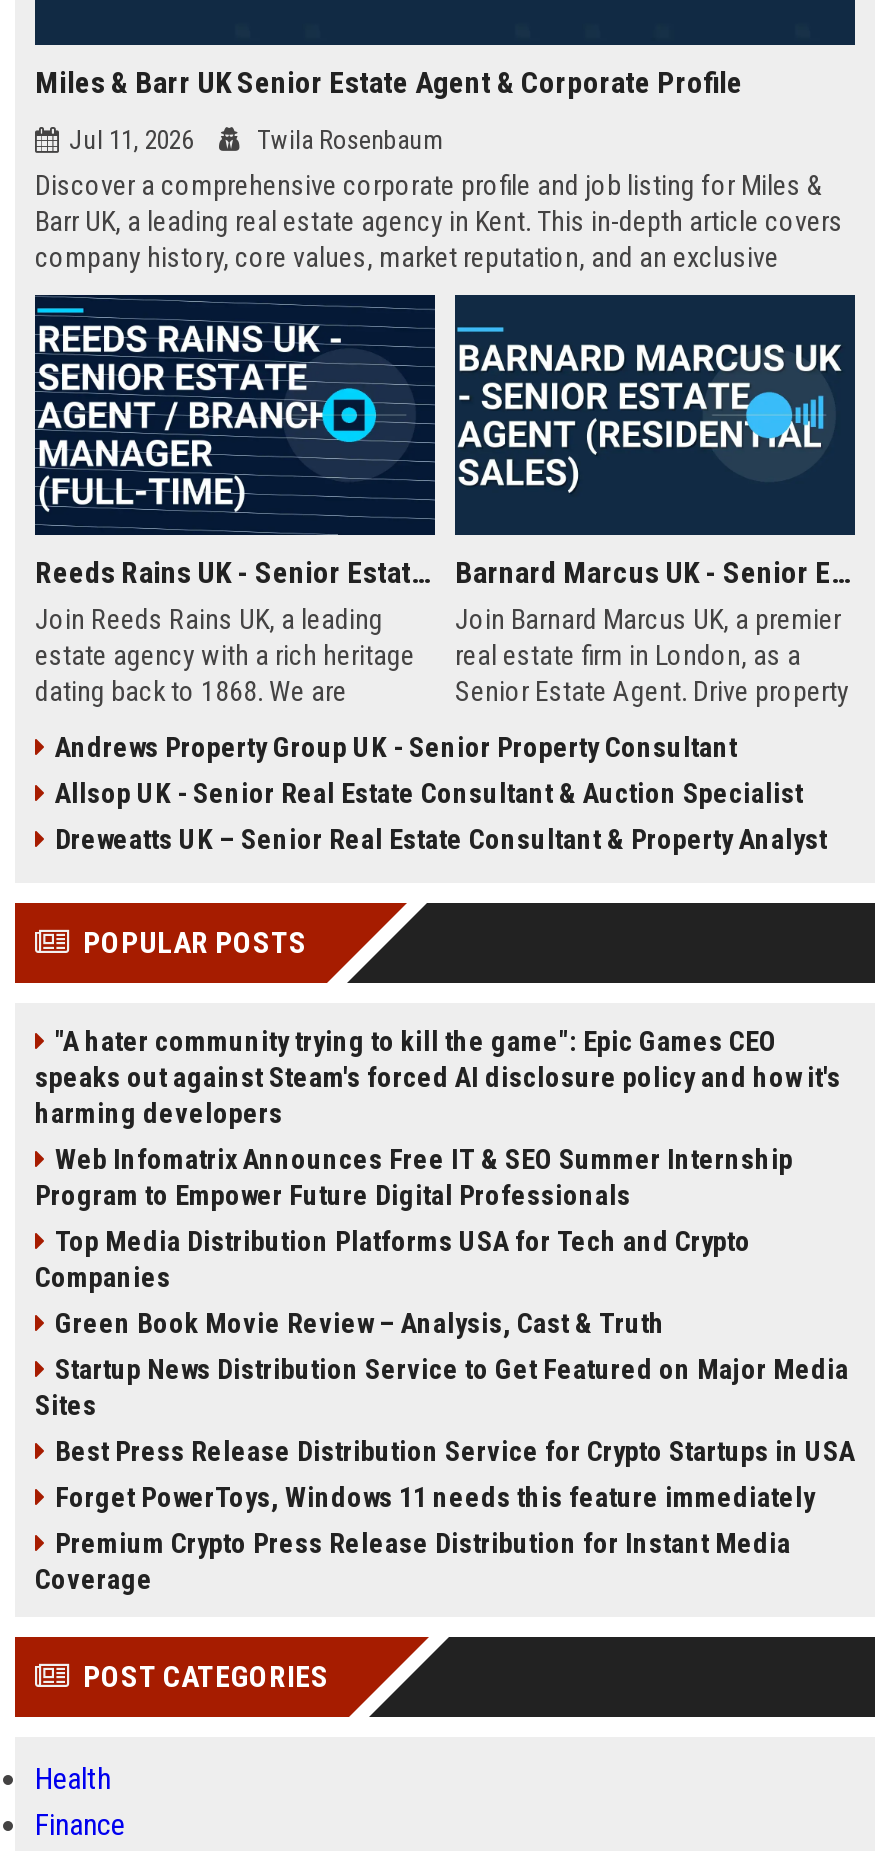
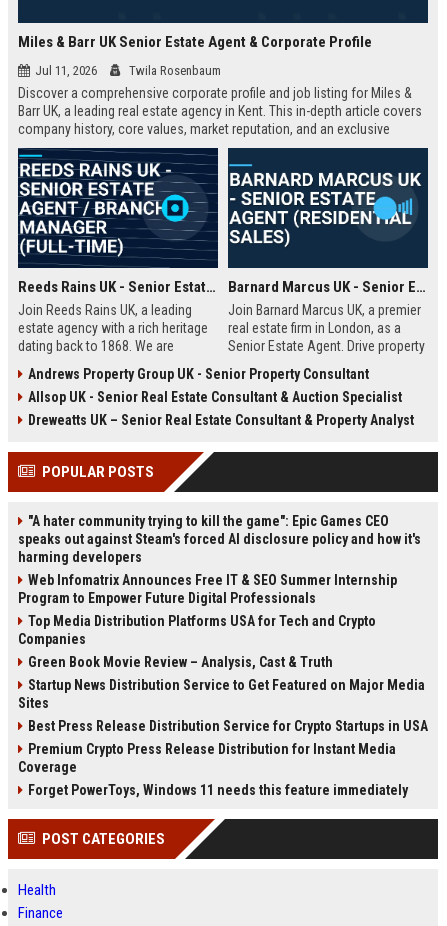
moved down: Forget PowerToys, Windows 11 needs this feature immediately

moved up: Premium Crypto Press Release Distribution for Instant Media | Coverage
